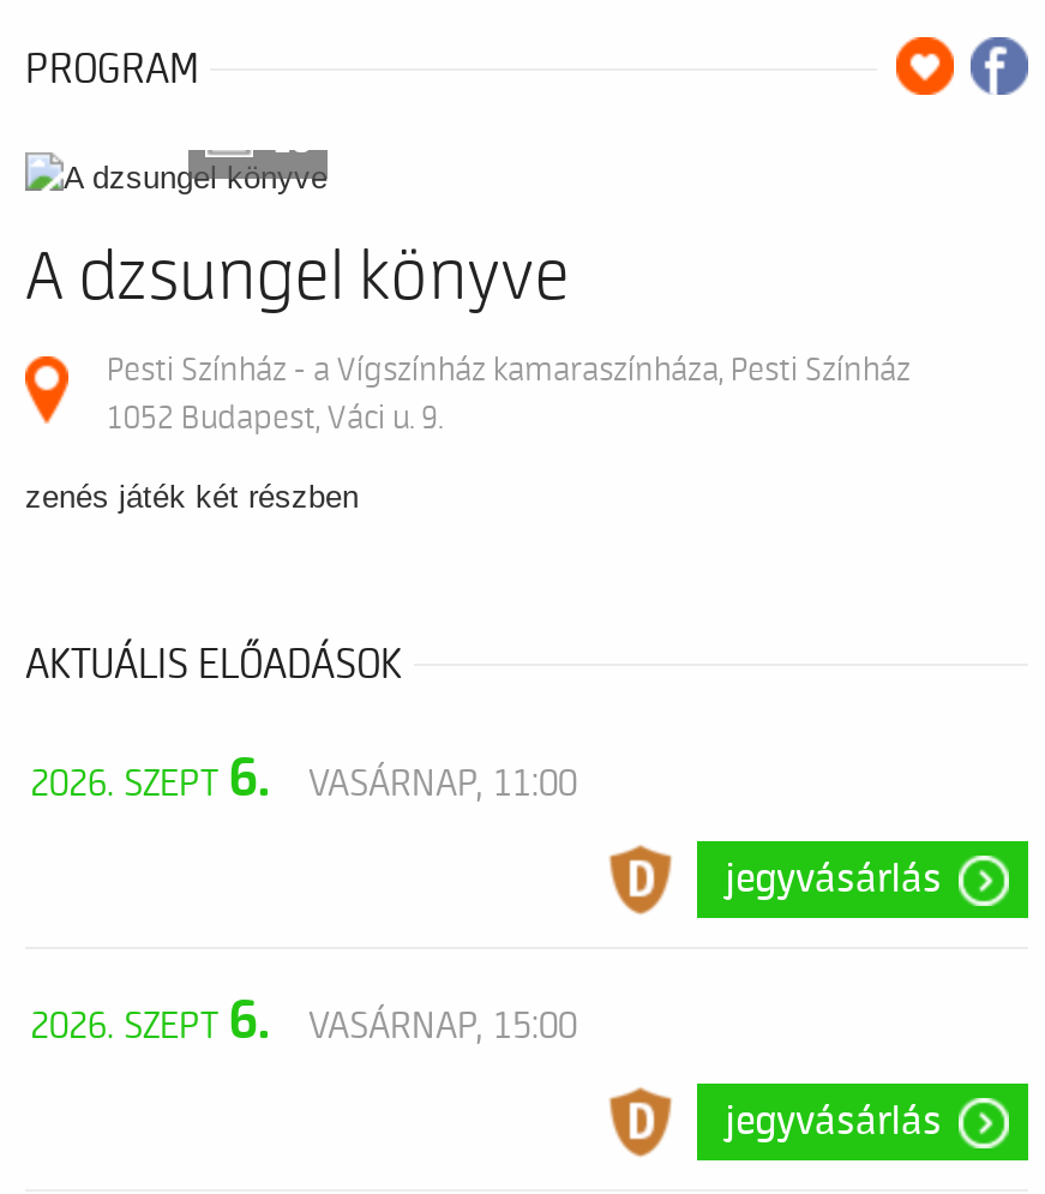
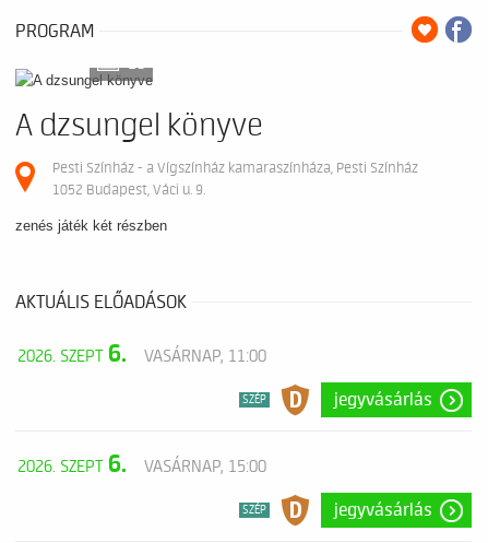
+ SZÉP

+ SZÉP
